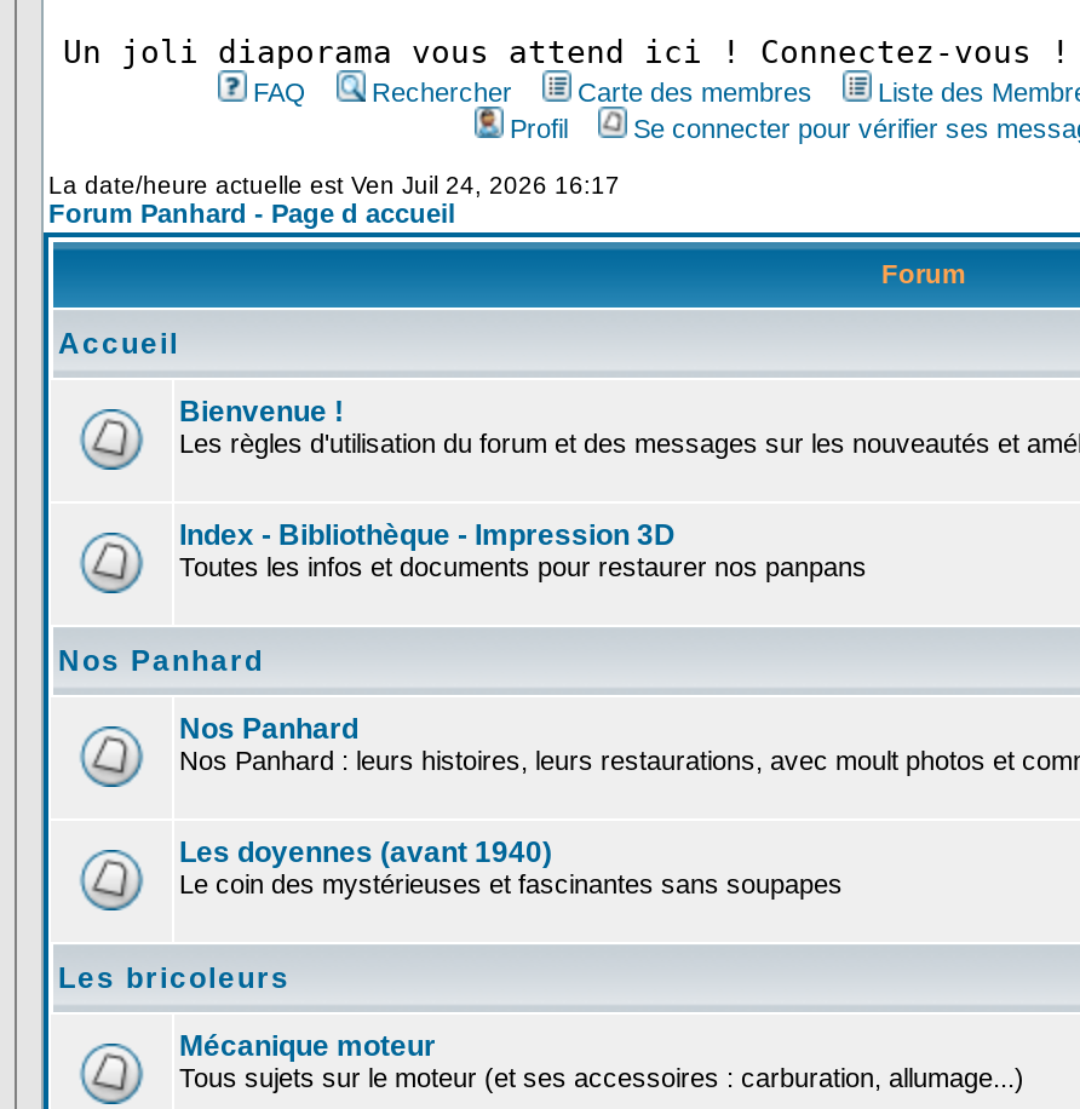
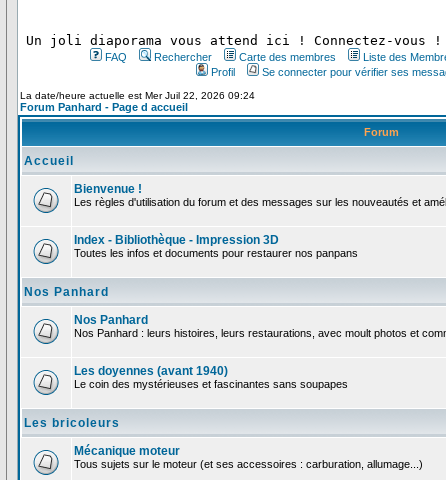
- La date/heure actuelle est Ven Juil 24, 2026 16:17
+ La date/heure actuelle est Mer Juil 22, 2026 09:24
